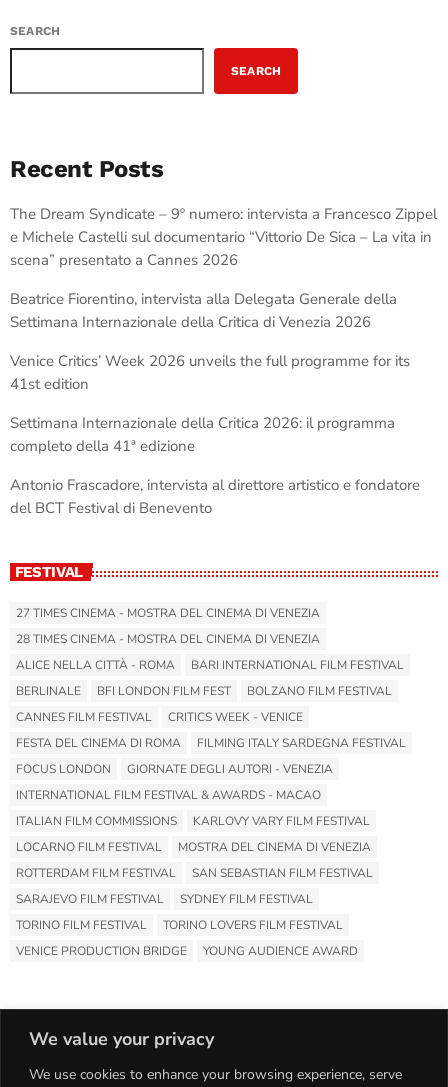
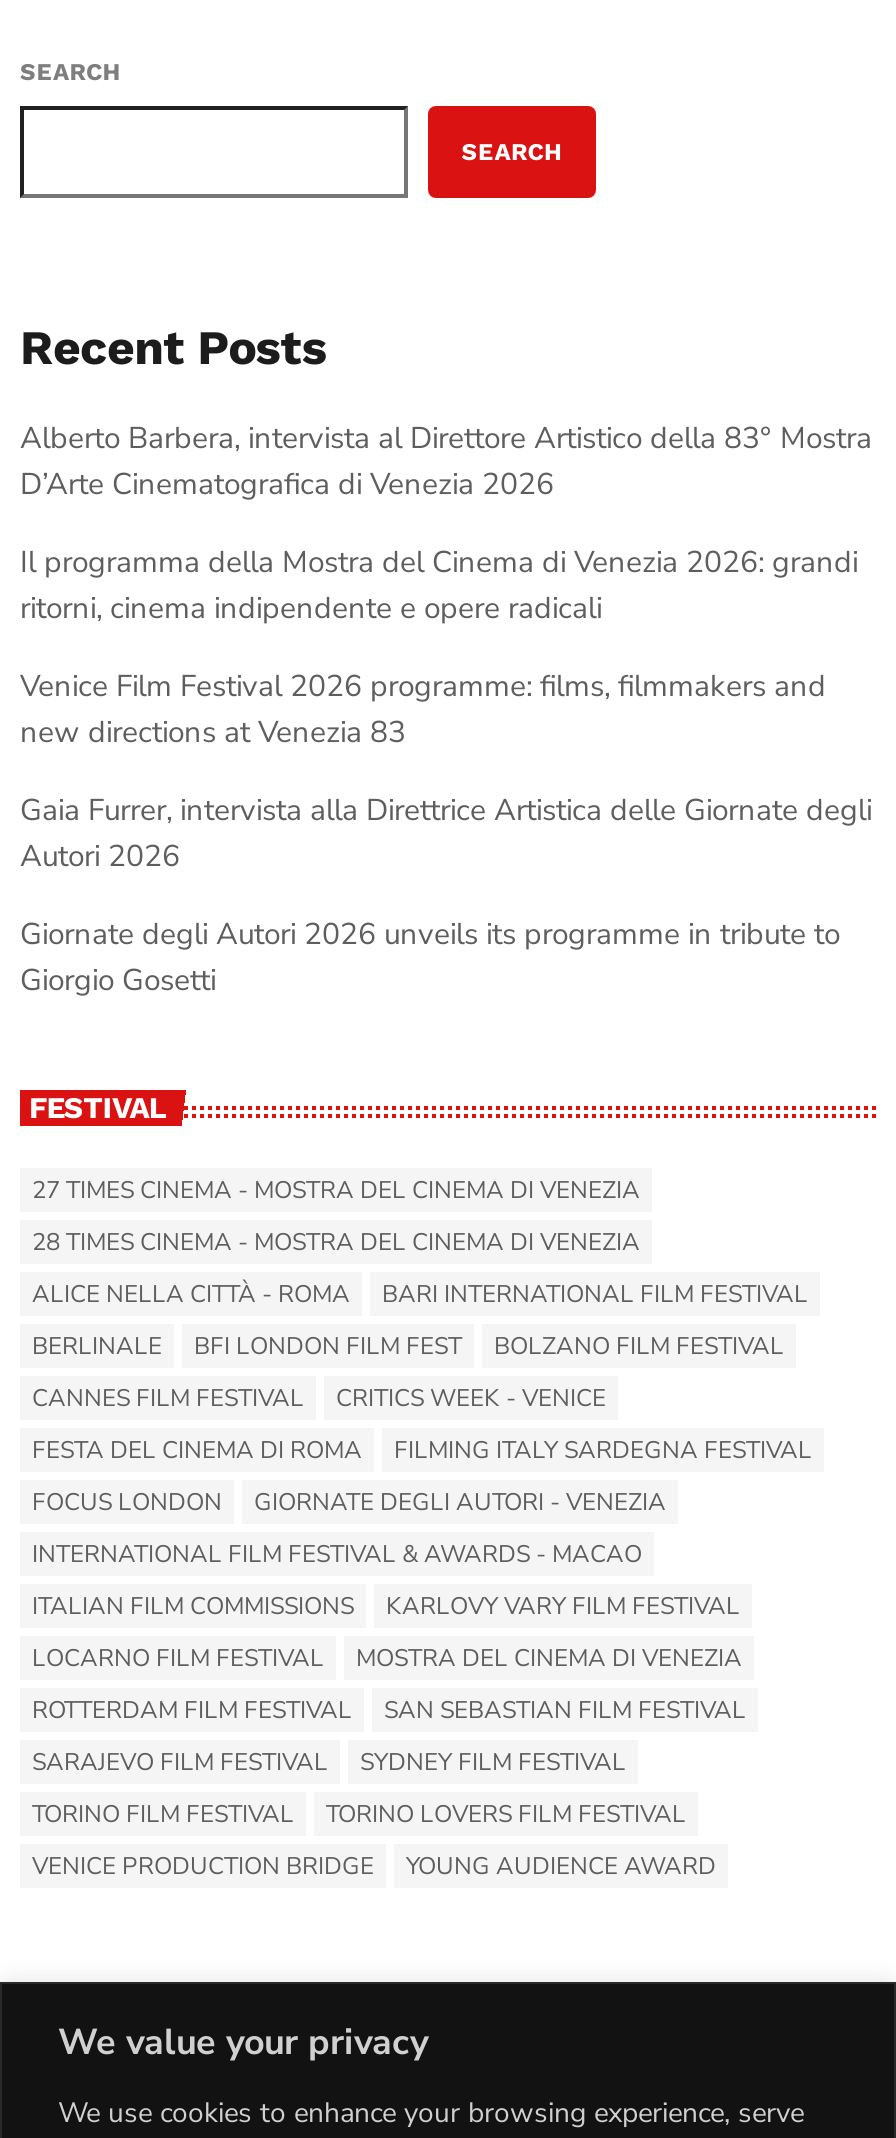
- The Dream Syndicate – 9º numero: intervista a Francesco Zippel
- e Michele Castelli sul documentario “Vittorio De Sica – La vita in
- scena” presentato a Cannes 2026
+ Alberto Barbera, intervista al Direttore Artistico della 83° Mostra
+ D’Arte Cinematografica di Venezia 2026

- Beatrice Fiorentino, intervista alla Delegata Generale della
- Settimana Internazionale della Critica di Venezia 2026
+ Il programma della Mostra del Cinema di Venezia 2026: grandi
+ ritorni, cinema indipendente e opere radicali

- Venice Critics’ Week 2026 unveils the full programme for its
- 41st edition
+ Venice Film Festival 2026 programme: films, filmmakers and
+ new directions at Venezia 83

- Settimana Internazionale della Critica 2026: il programma
- completo della 41ª edizione
+ Gaia Furrer, intervista alla Direttrice Artistica delle Giornate degli
+ Autori 2026

- Antonio Frascadore, intervista al direttore artistico e fondatore
- del BCT Festival di Benevento
+ Giornate degli Autori 2026 unveils its programme in tribute to
+ Giorgio Gosetti
